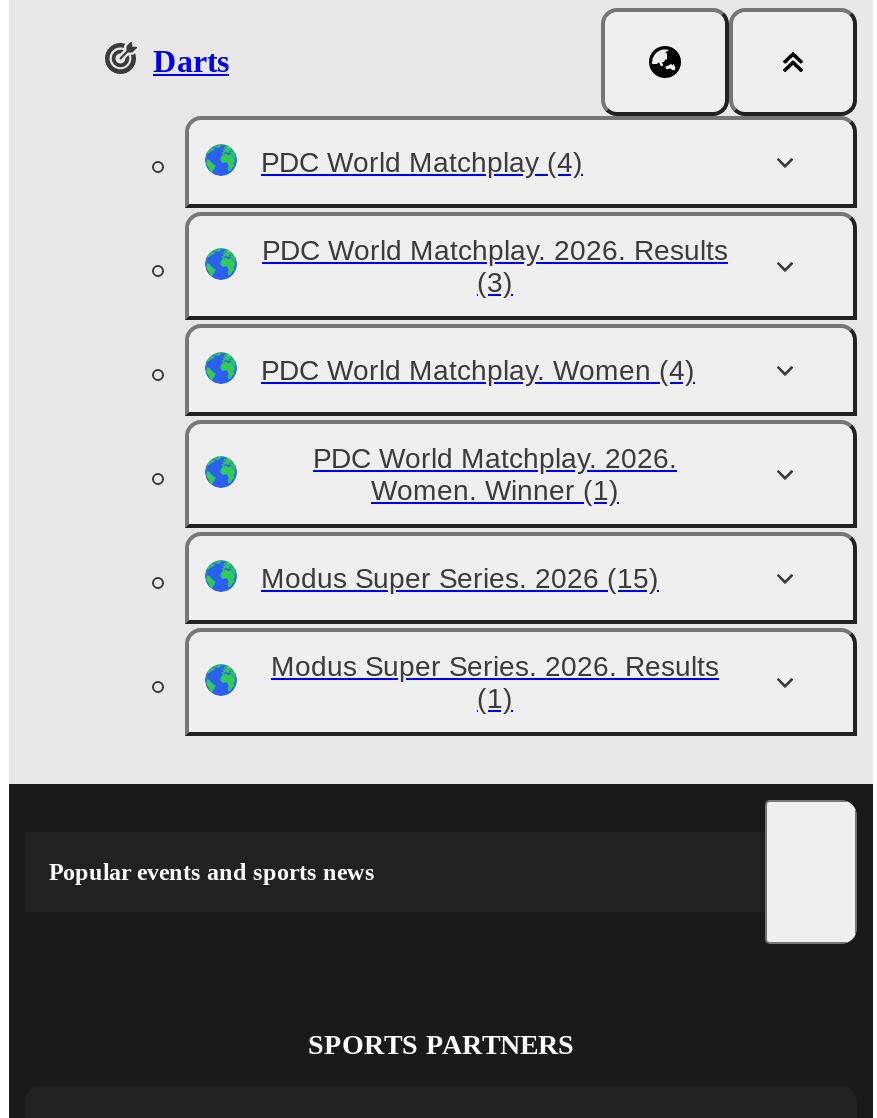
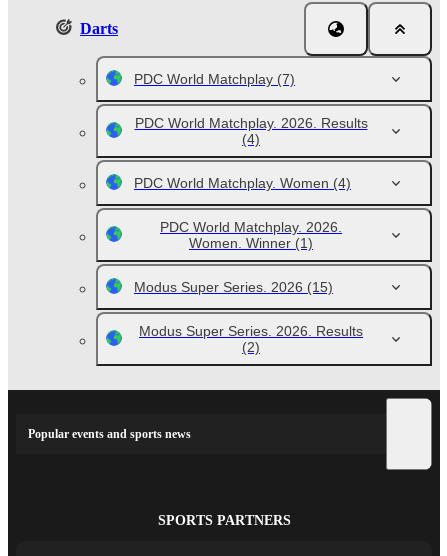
- PDC World Matchplay (4)
+ PDC World Matchplay (7)

- (3)
+ (4)

- (1)
+ (2)
